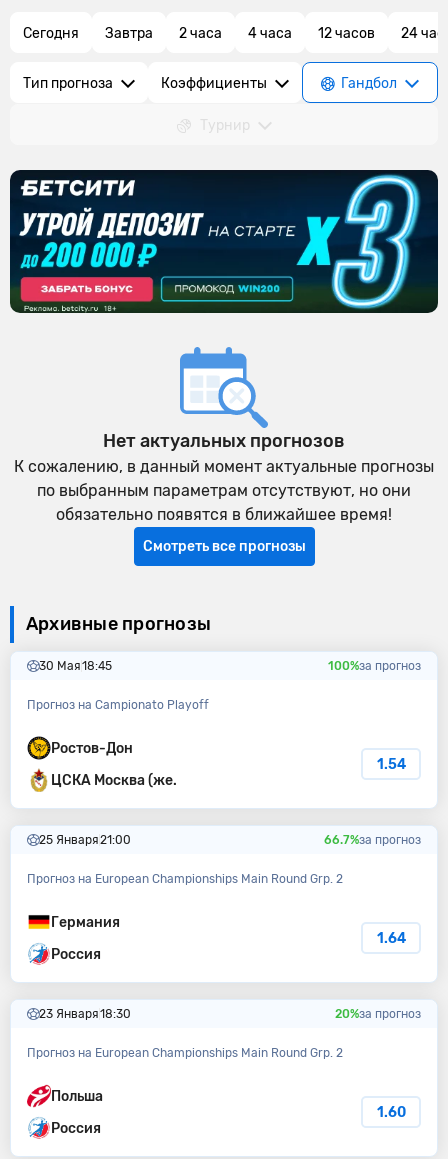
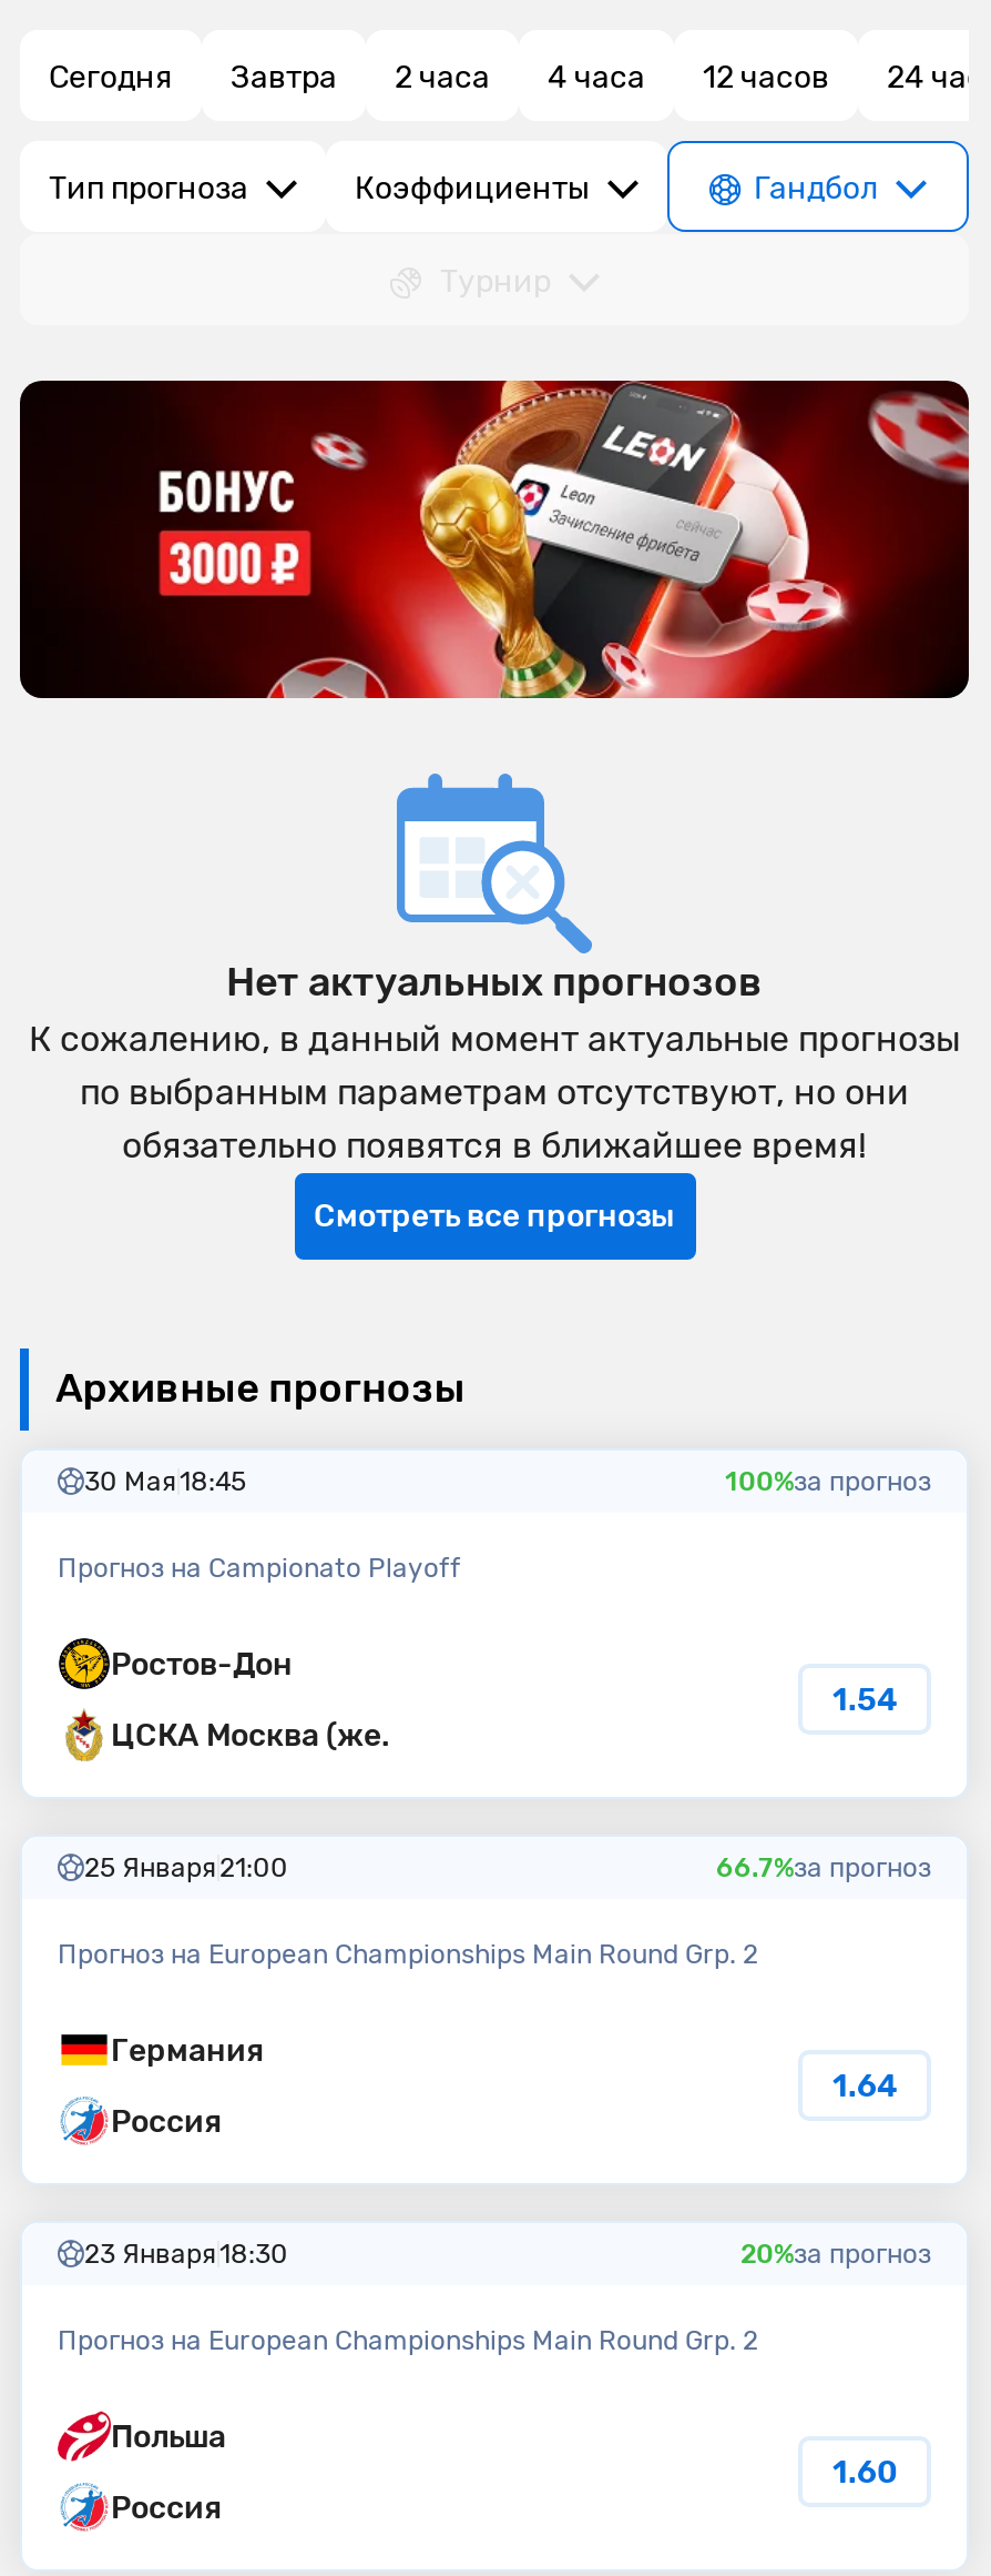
- [image]
+ [image]
